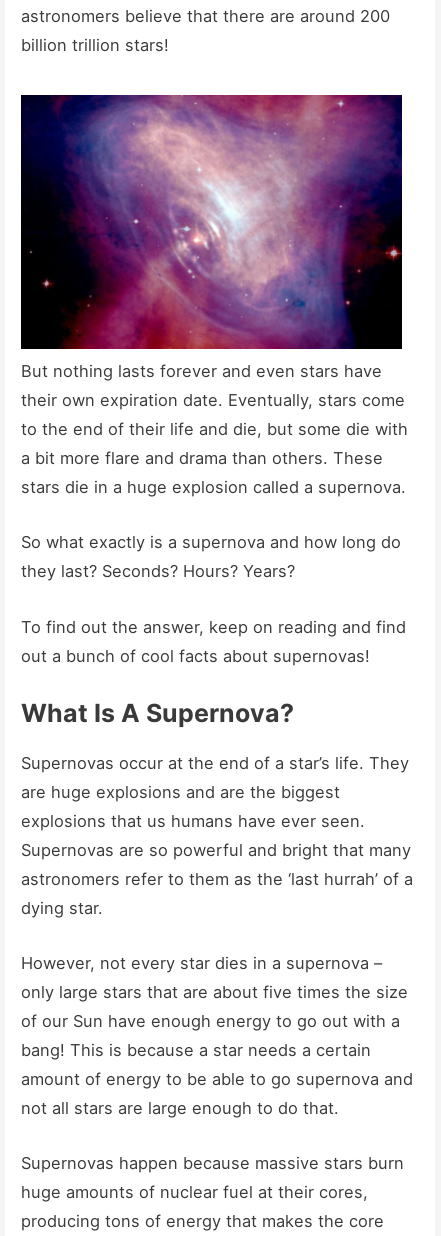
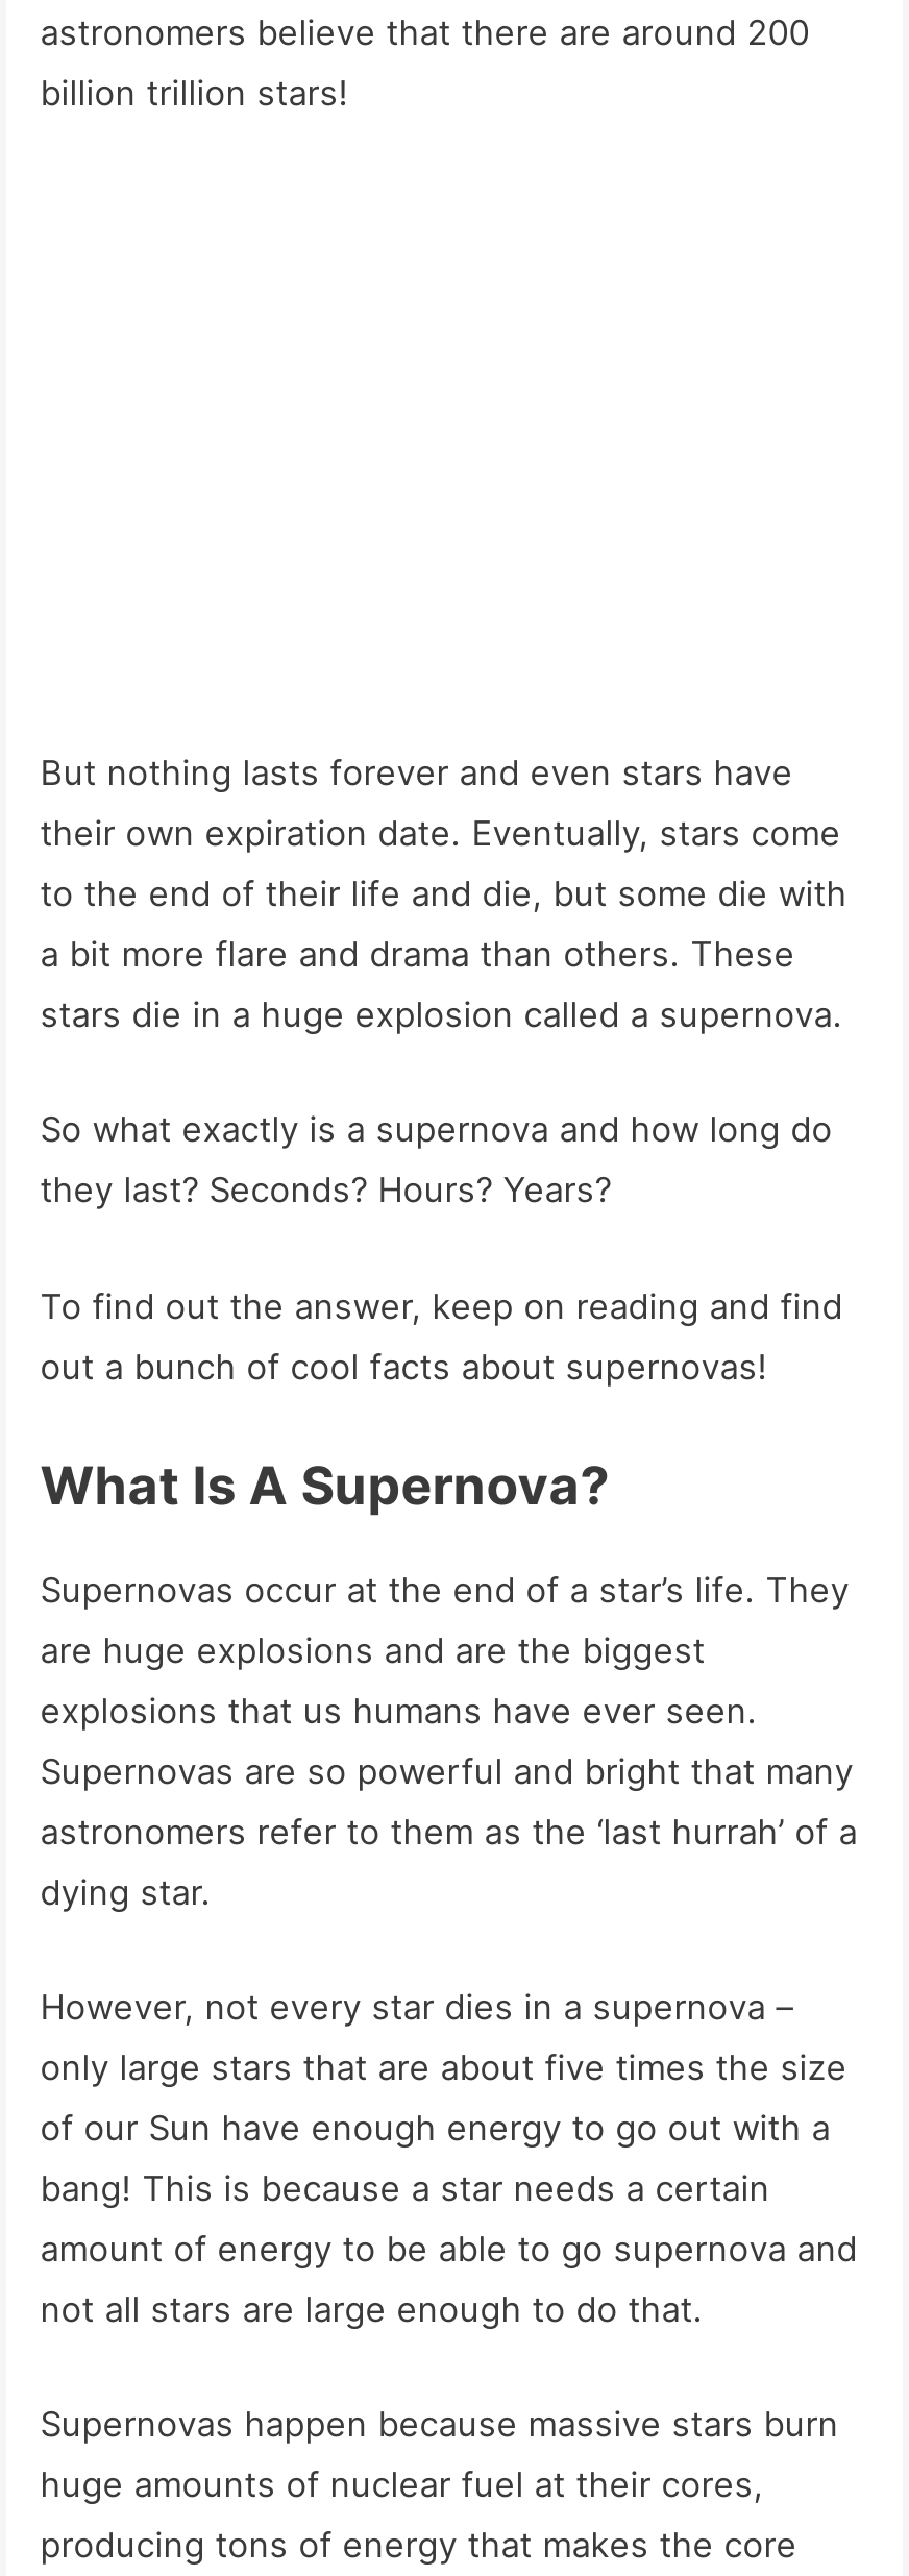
- [image]
